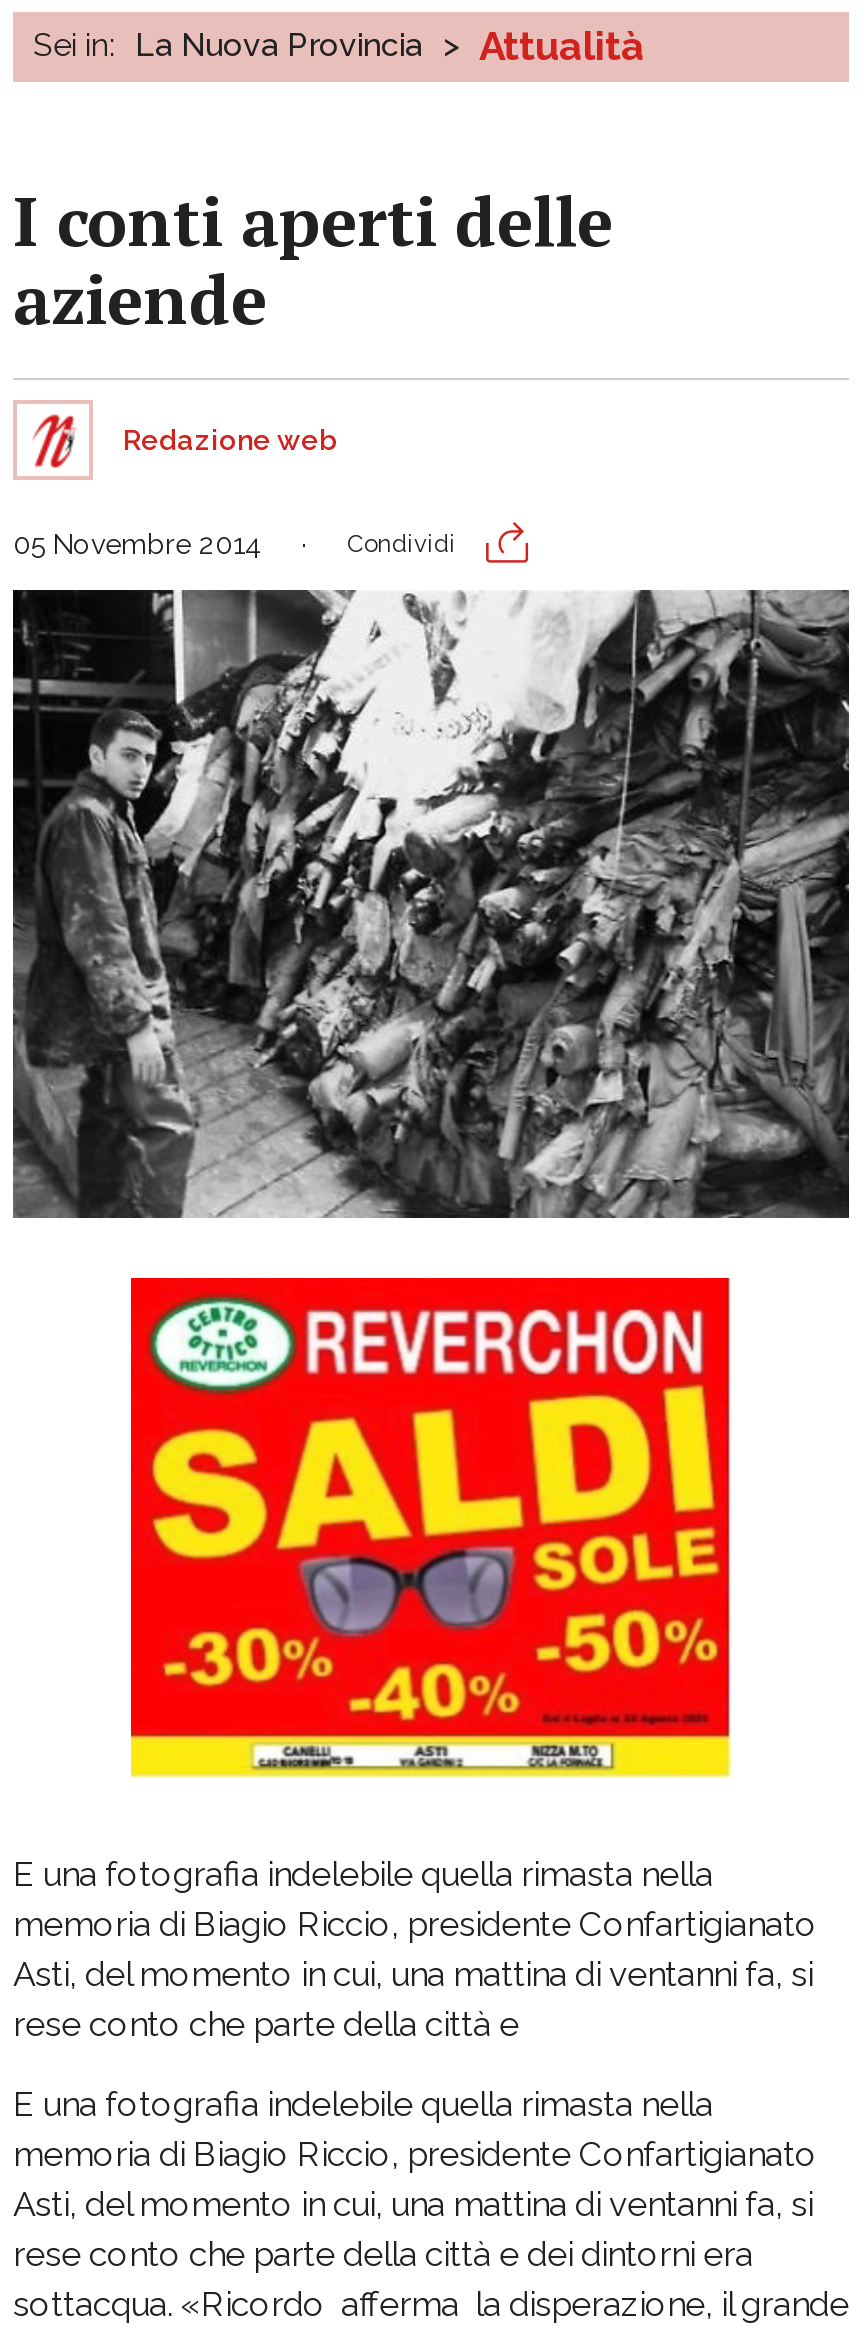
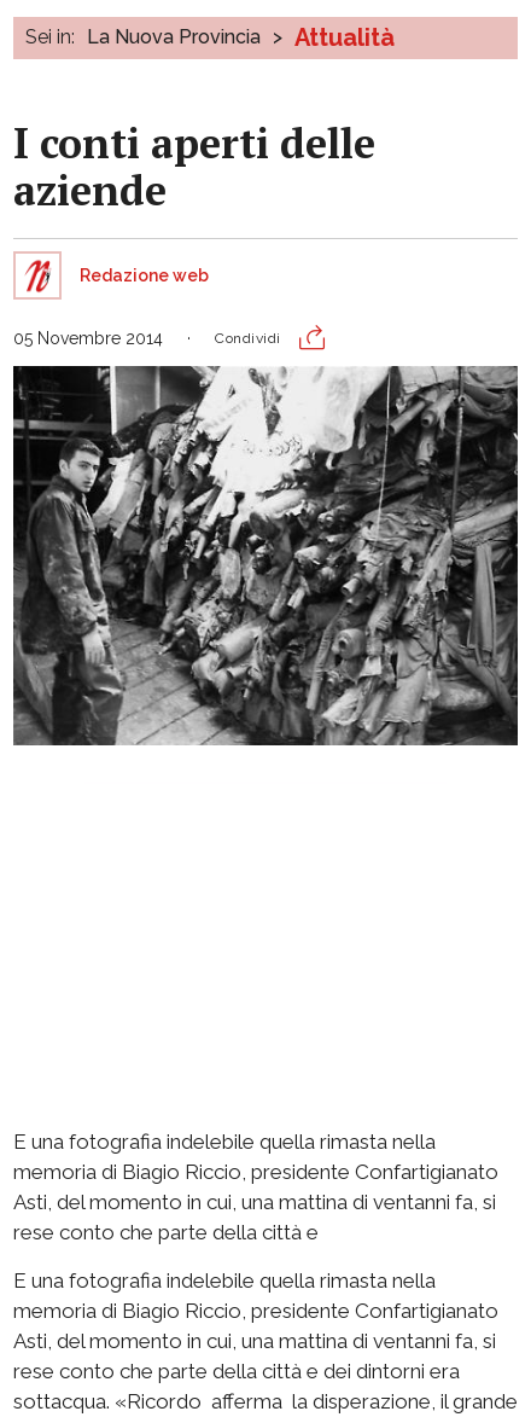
- [image]
